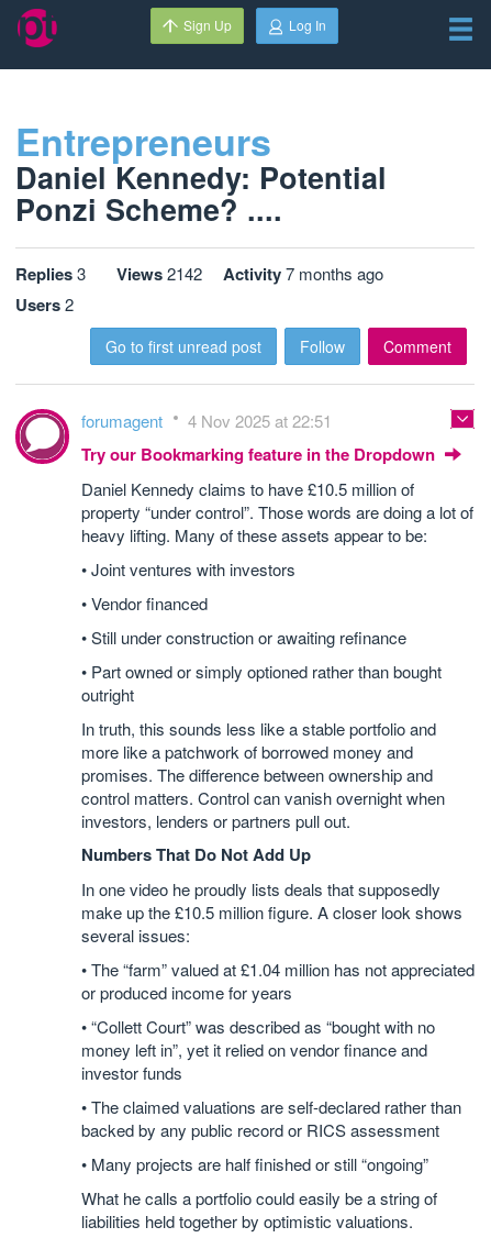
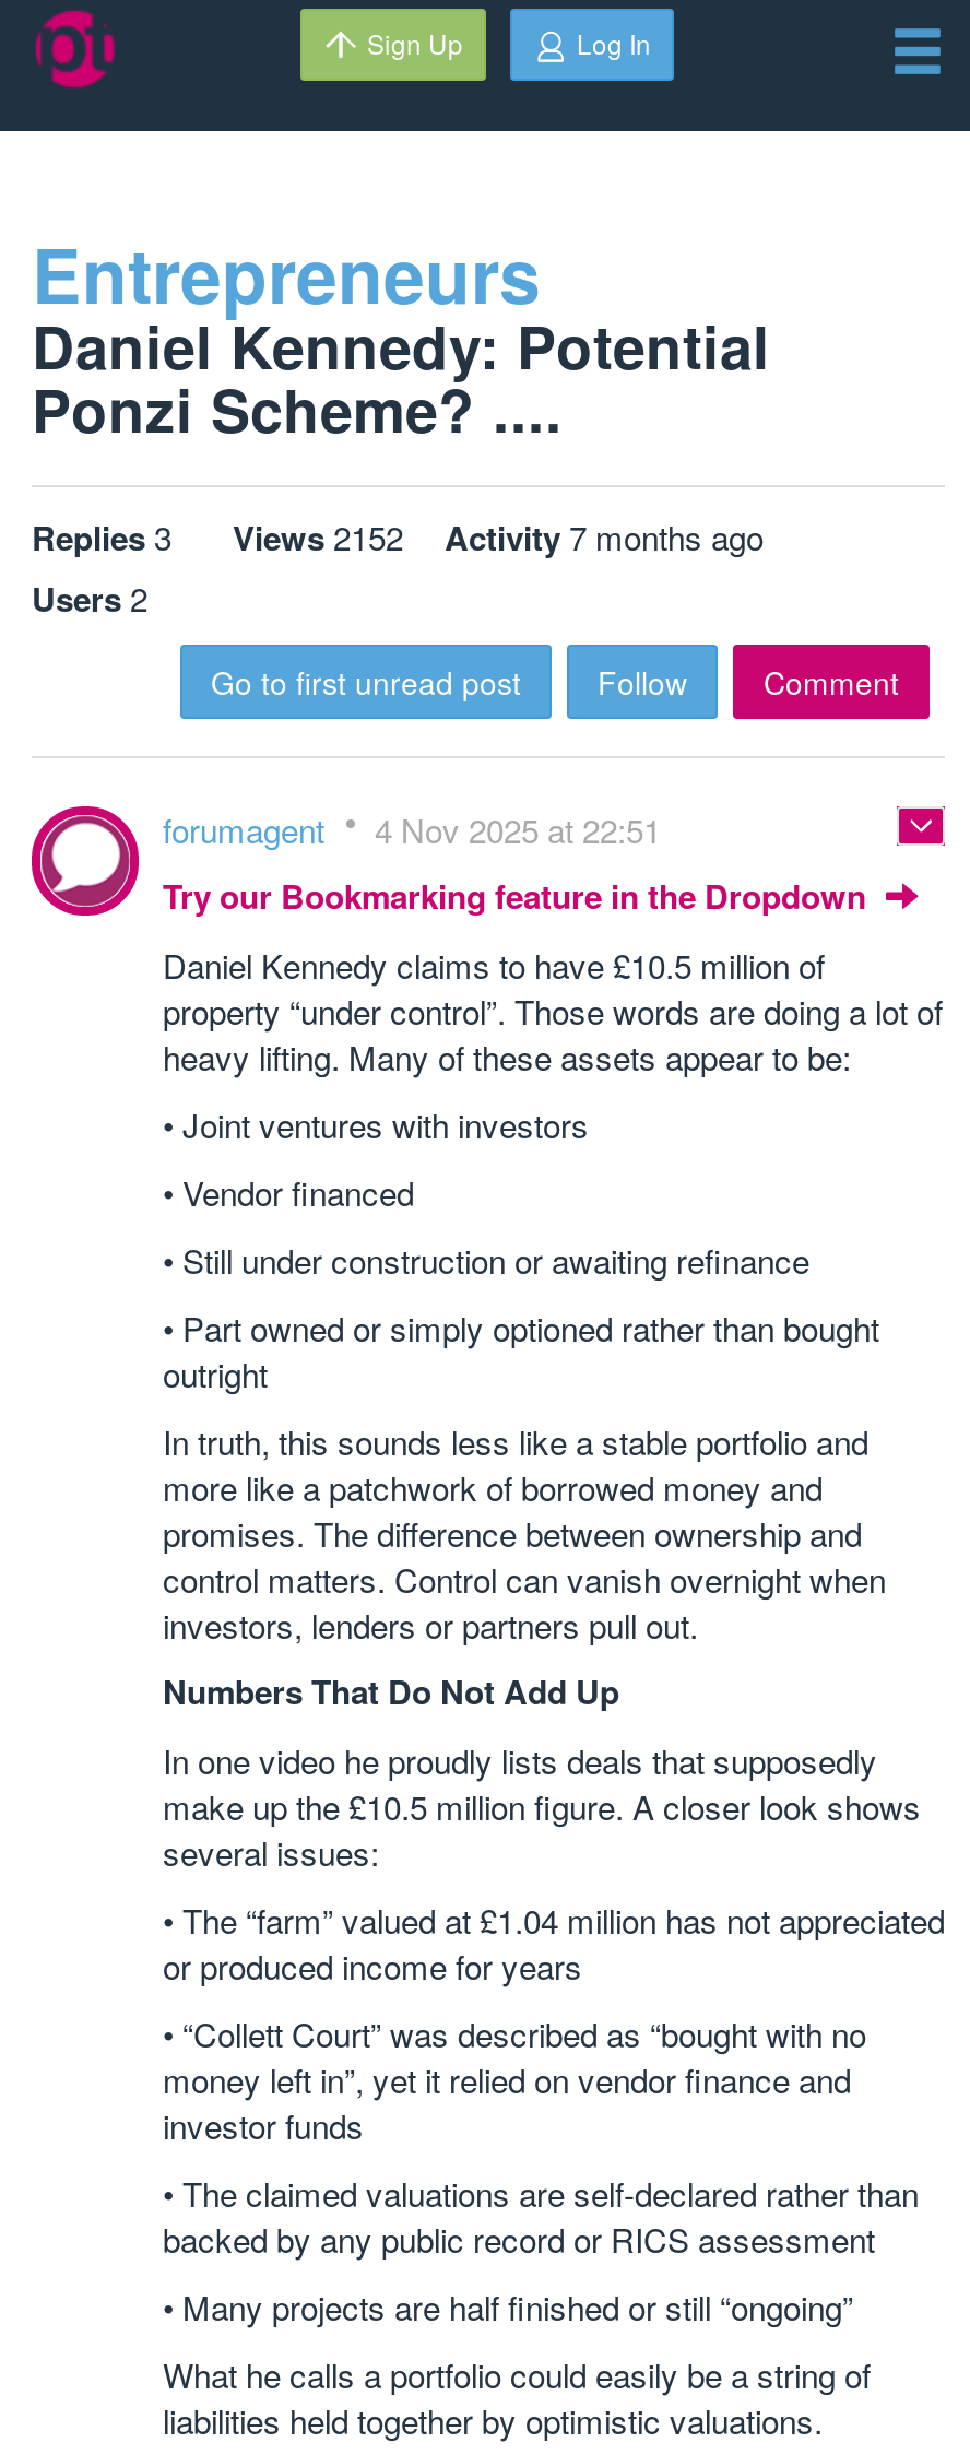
- Replies 3 Views 2142 Activity 7 months ago
+ Replies 3 Views 2152 Activity 7 months ago
